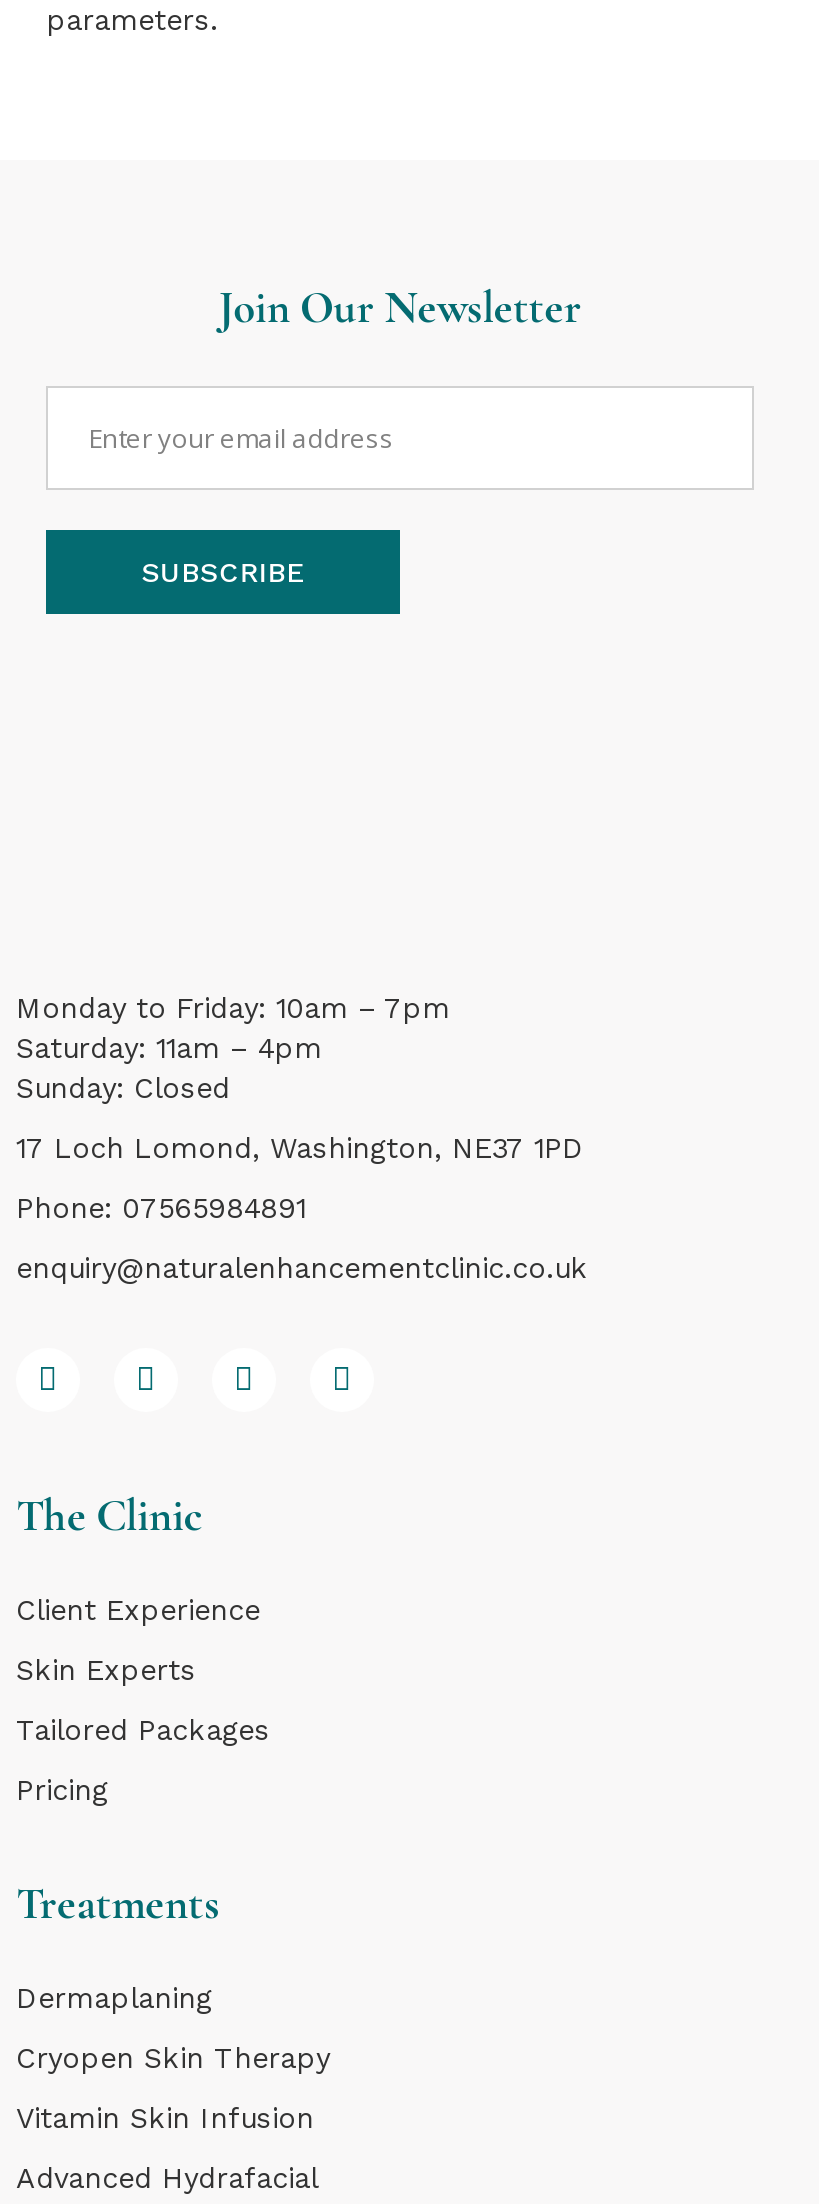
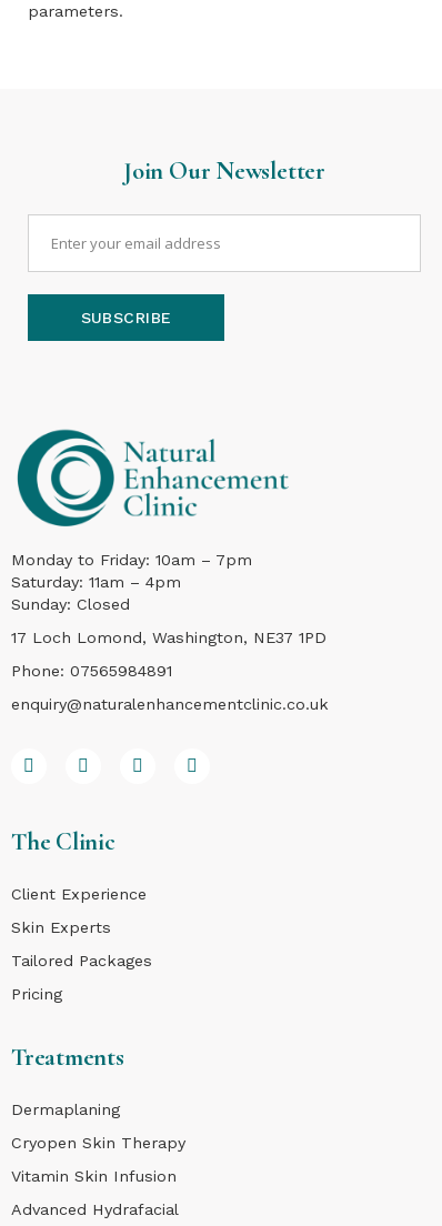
+ [image]

+ [image]
